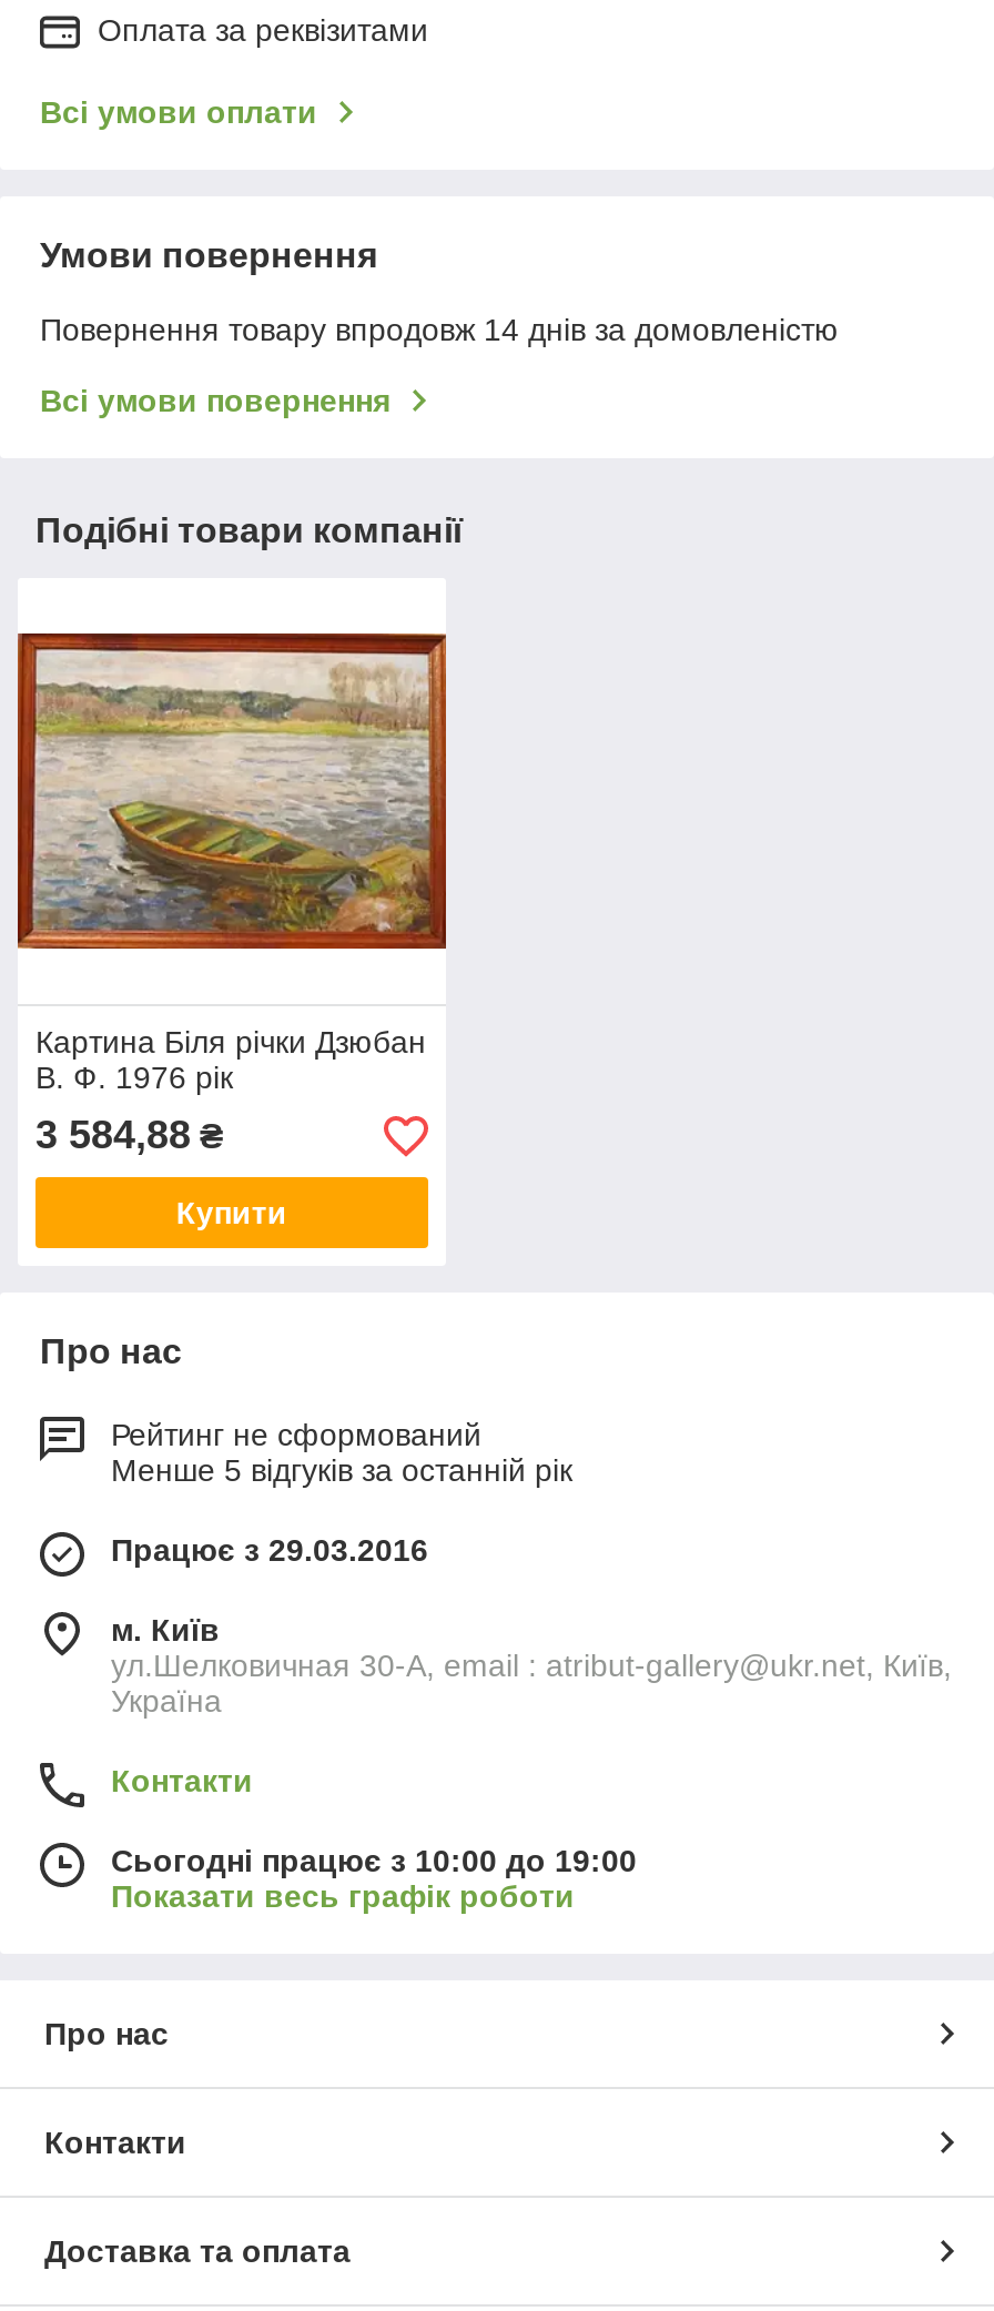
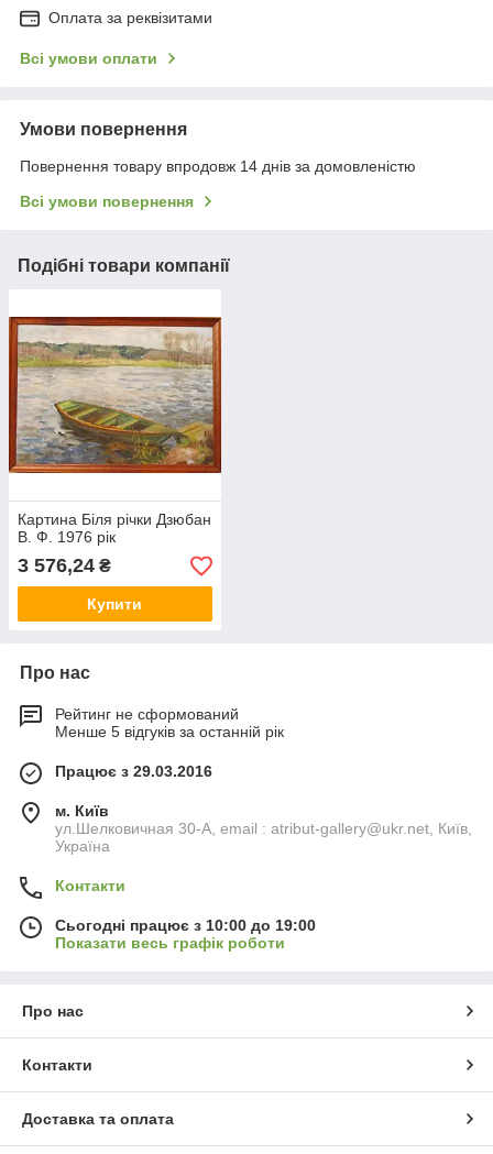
- 3 584,88 ₴
+ 3 576,24 ₴
